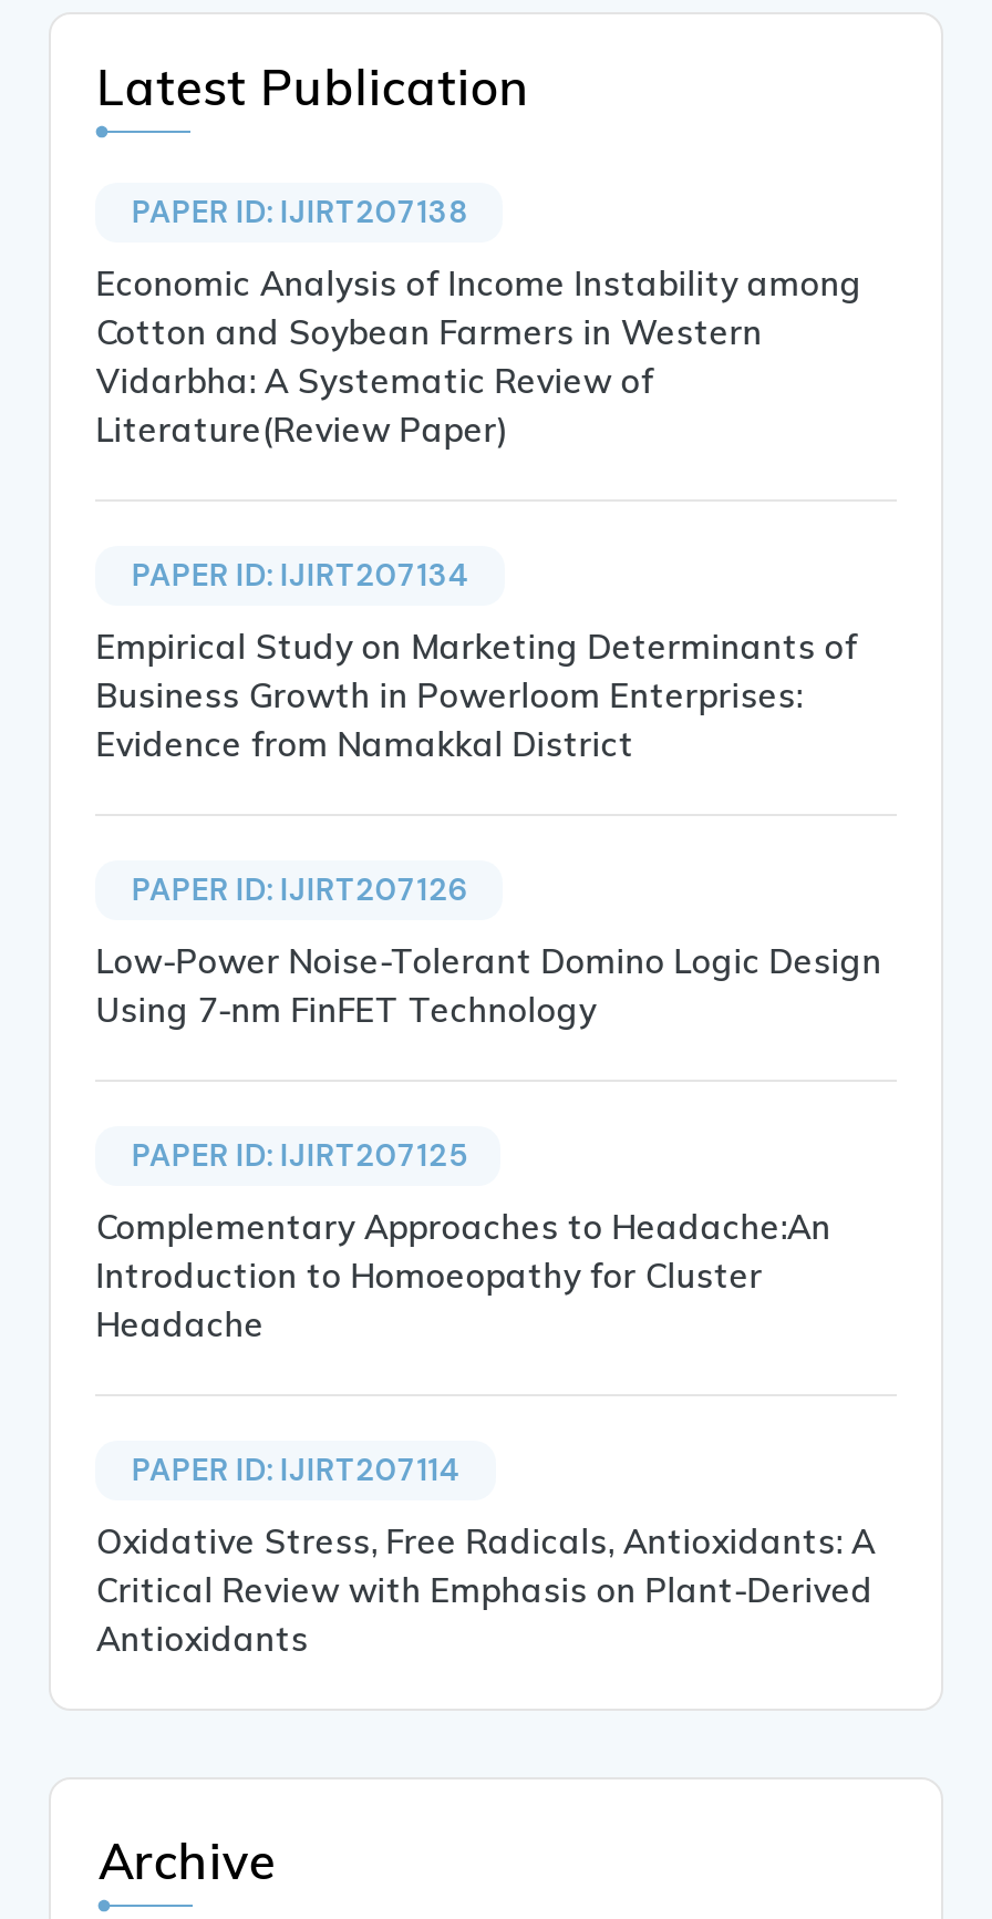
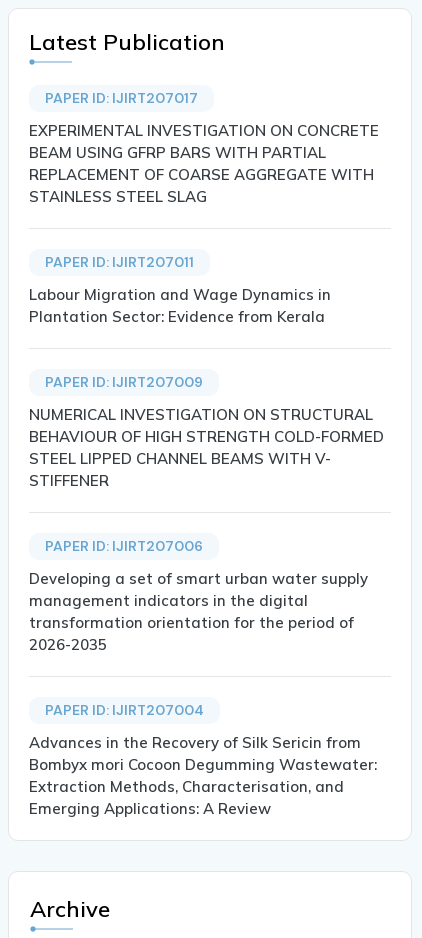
- PAPER ID: IJIRT207138
+ PAPER ID: IJIRT207017

- Economic Analysis of Income Instability among
- Cotton and Soybean Farmers in Western
- Vidarbha: A Systematic Review of
- Literature(Review Paper)
+ EXPERIMENTAL INVESTIGATION ON CONCRETE
+ BEAM USING GFRP BARS WITH PARTIAL
+ REPLACEMENT OF COARSE AGGREGATE WITH
+ STAINLESS STEEL SLAG

- PAPER ID: IJIRT207134
+ PAPER ID: IJIRT207011

- Empirical Study on Marketing Determinants of
- Business Growth in Powerloom Enterprises:
- Evidence from Namakkal District
+ Labour Migration and Wage Dynamics in
+ Plantation Sector: Evidence from Kerala

- PAPER ID: IJIRT207126
+ PAPER ID: IJIRT207009

- Low-Power Noise-Tolerant Domino Logic Design
- Using 7-nm FinFET Technology
+ NUMERICAL INVESTIGATION ON STRUCTURAL
+ BEHAVIOUR OF HIGH STRENGTH COLD-FORMED
+ STEEL LIPPED CHANNEL BEAMS WITH V-
+ STIFFENER

- PAPER ID: IJIRT207125
+ PAPER ID: IJIRT207006

- Complementary Approaches to Headache:An
- Introduction to Homoeopathy for Cluster
- Headache
+ Developing a set of smart urban water supply
+ management indicators in the digital
+ transformation orientation for the period of
+ 2026-2035

- PAPER ID: IJIRT207114
+ PAPER ID: IJIRT207004

- Oxidative Stress, Free Radicals, Antioxidants: A
- Critical Review with Emphasis on Plant-Derived
- Antioxidants
+ Advances in the Recovery of Silk Sericin from
+ Bombyx mori Cocoon Degumming Wastewater:
+ Extraction Methods, Characterisation, and
+ Emerging Applications: A Review
